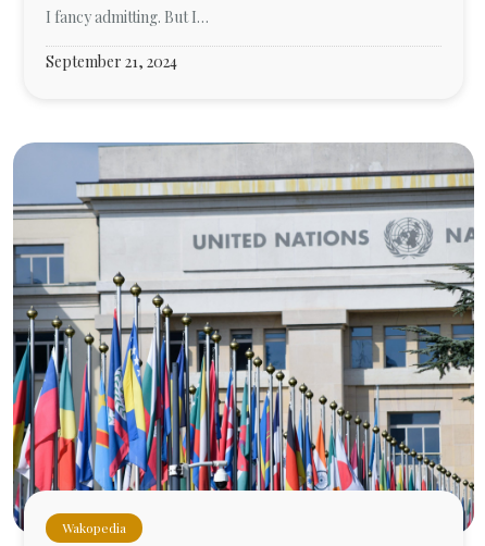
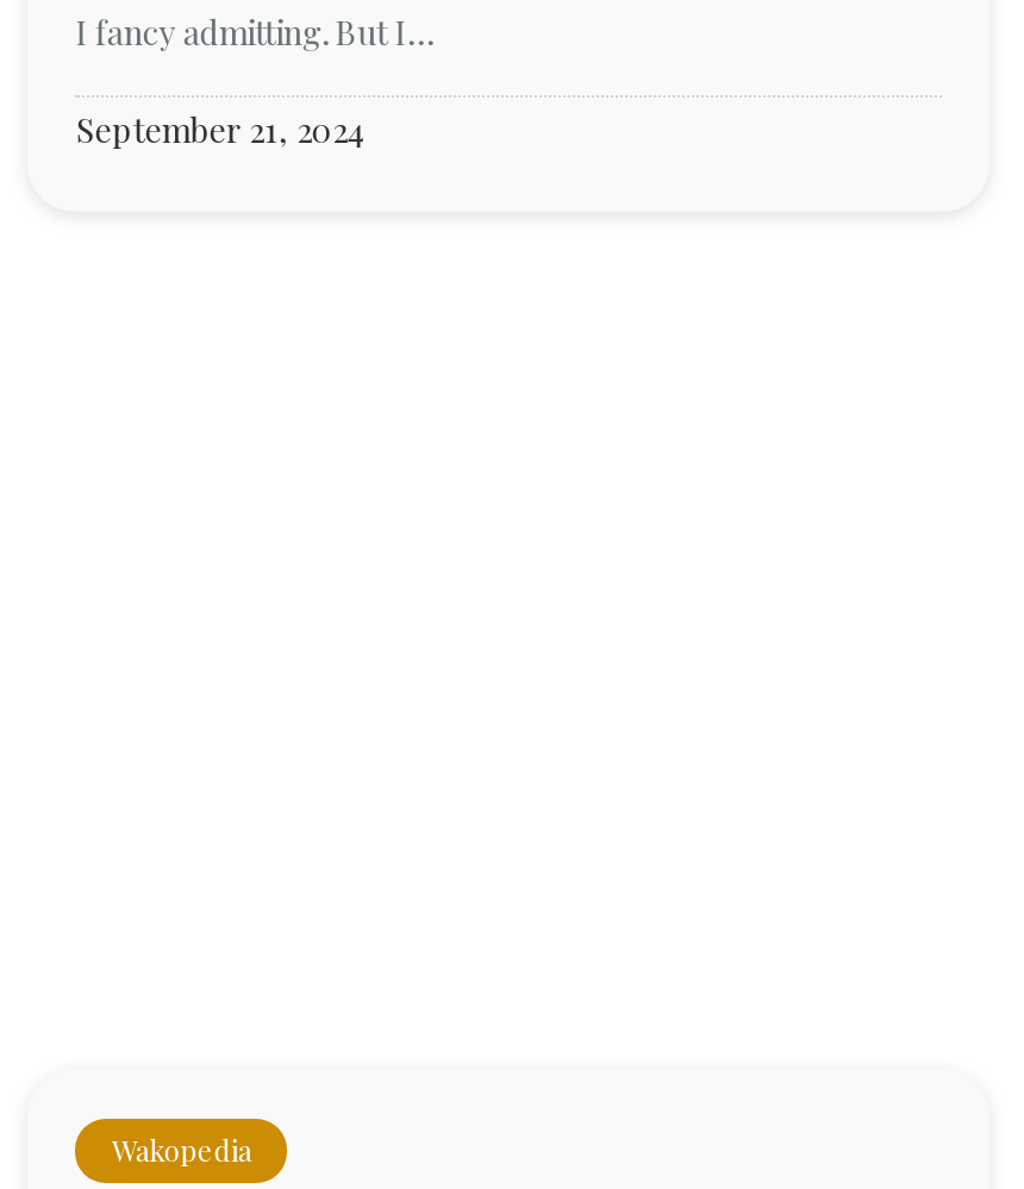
- [image]
